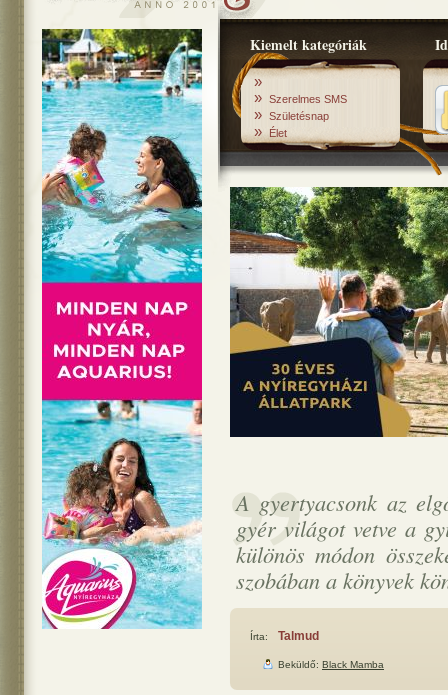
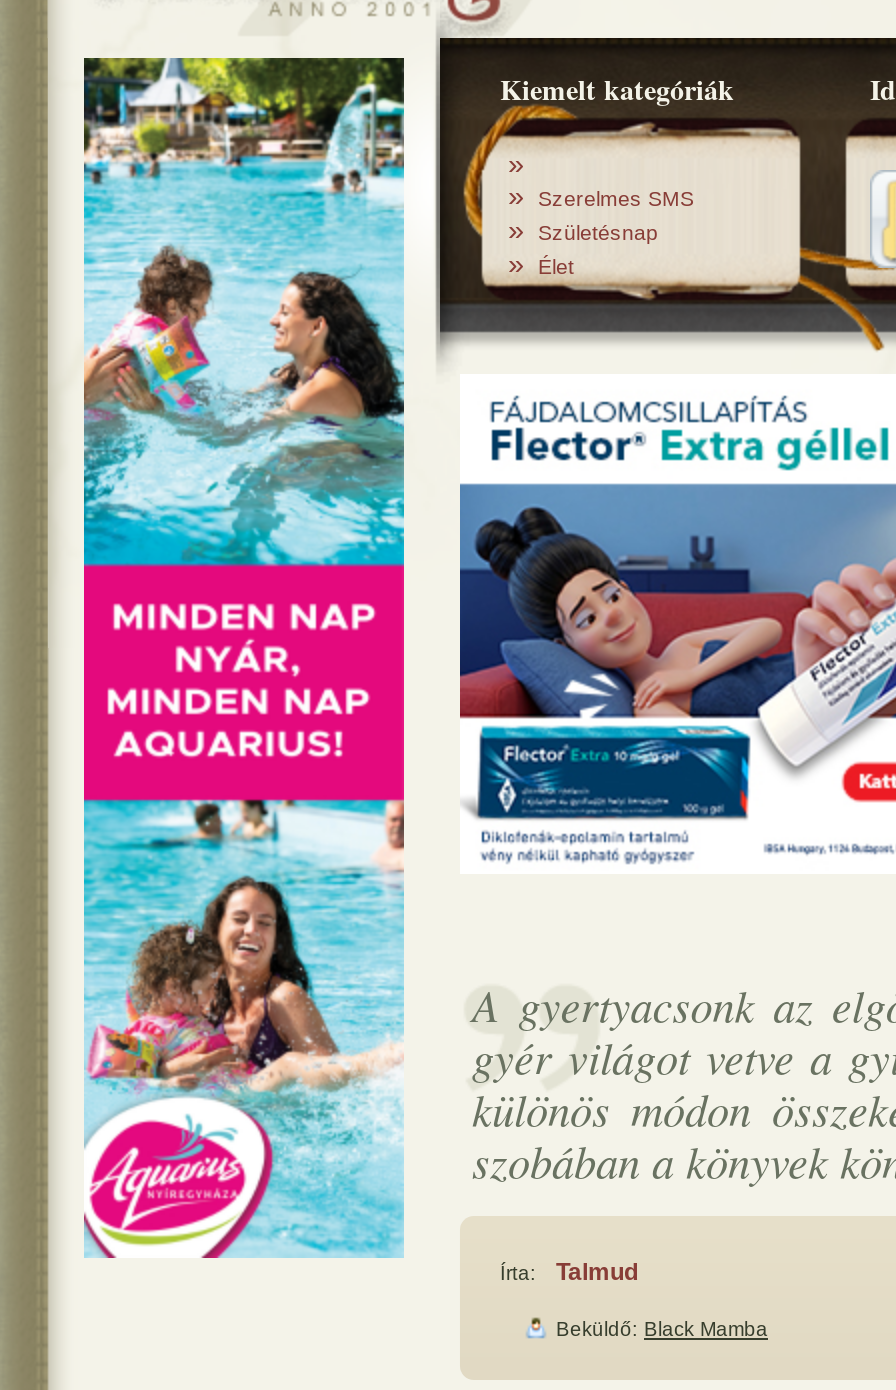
- [image]
+ [image]
